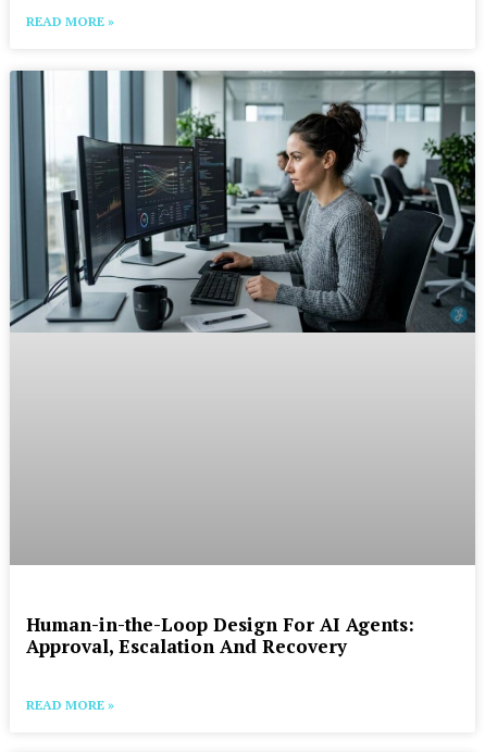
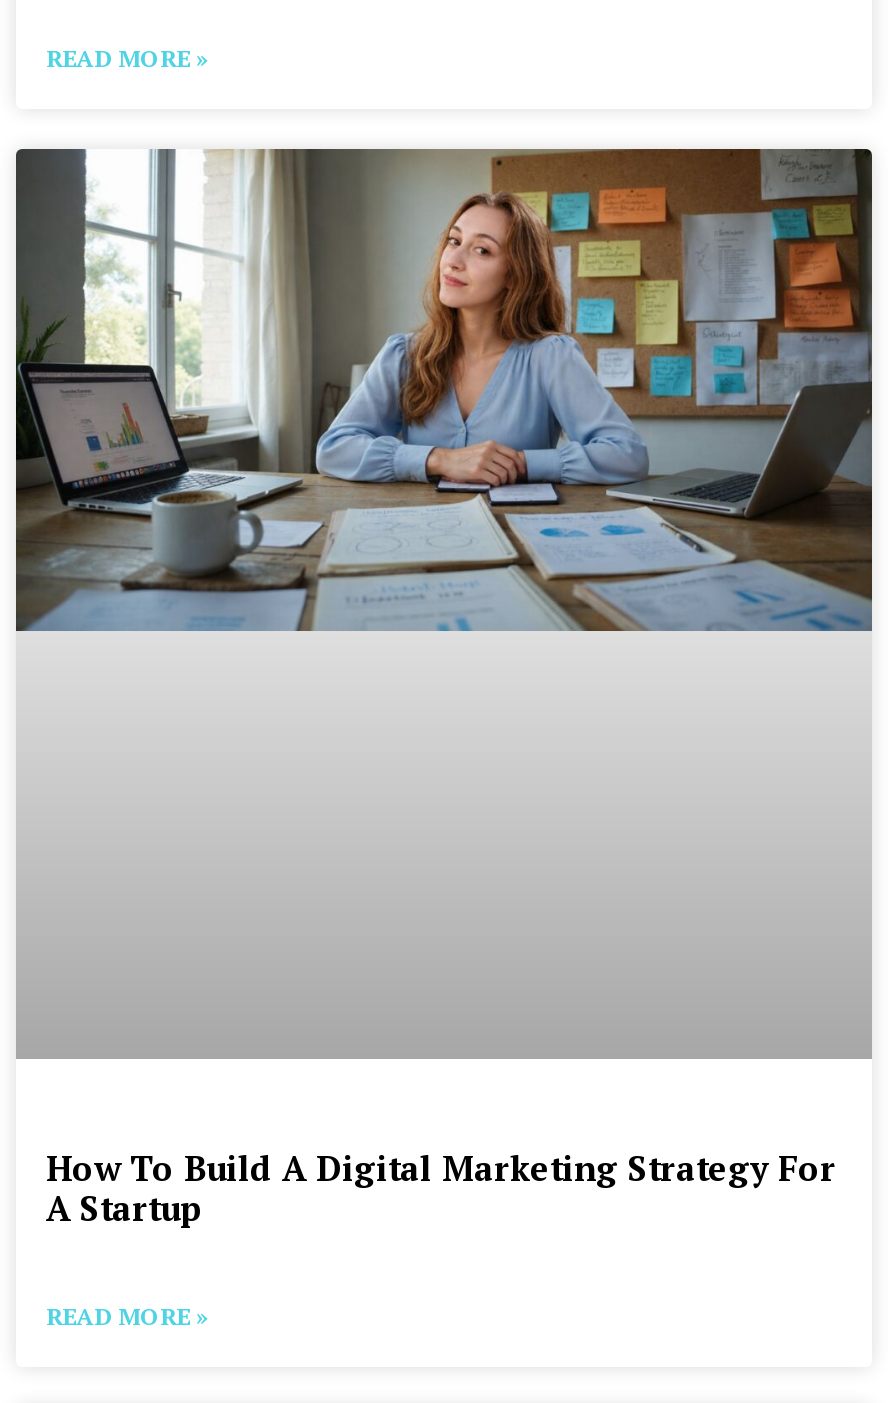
- [image]
+ [image]

- Human-in-the-Loop Design For AI Agents:
- Approval, Escalation And Recovery
+ How To Build A Digital Marketing Strategy For
+ A Startup
